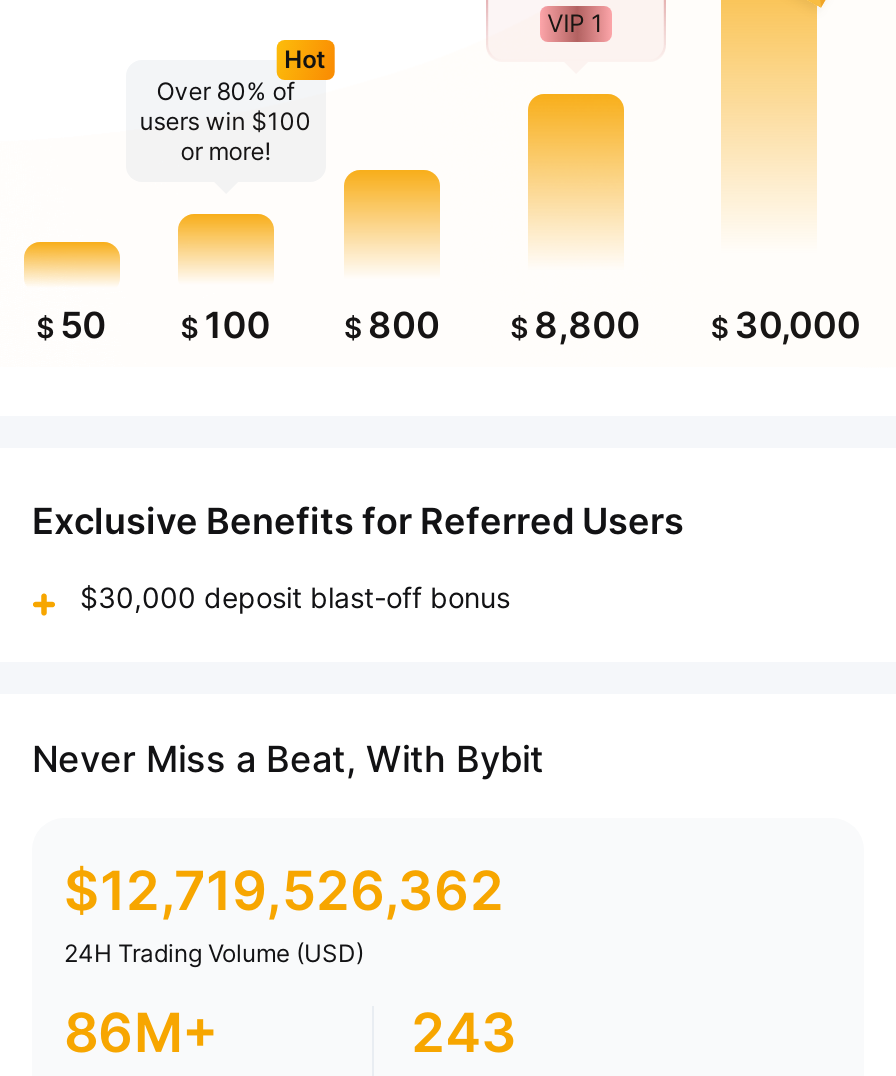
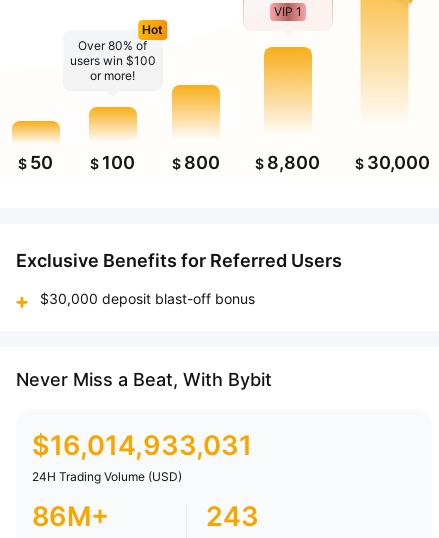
- $12,719,526,362
+ $16,014,933,031
